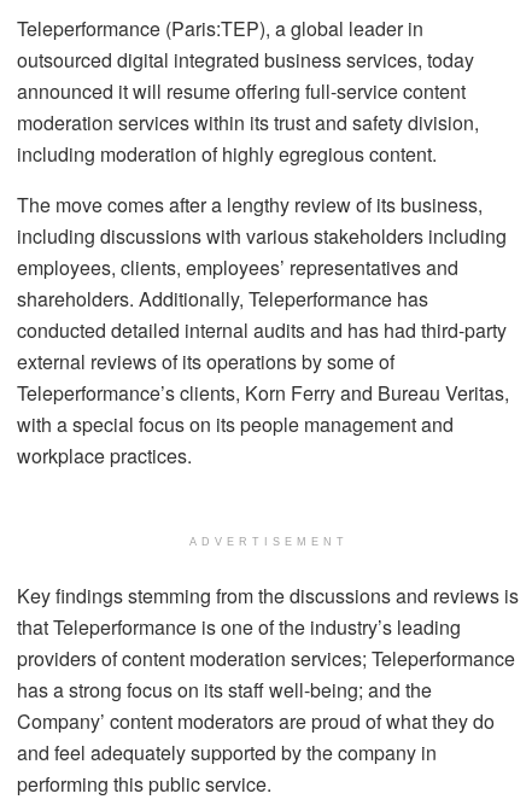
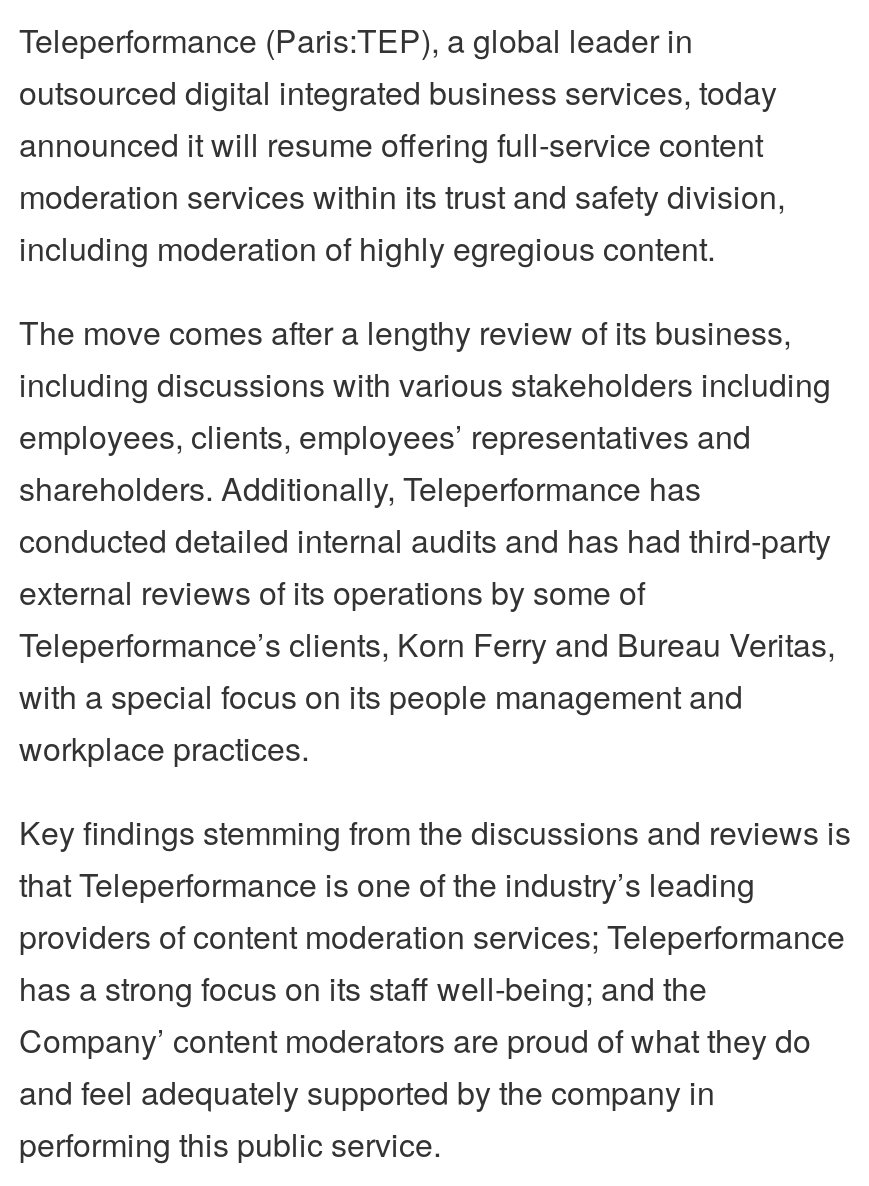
- ADVERTISEMENT
